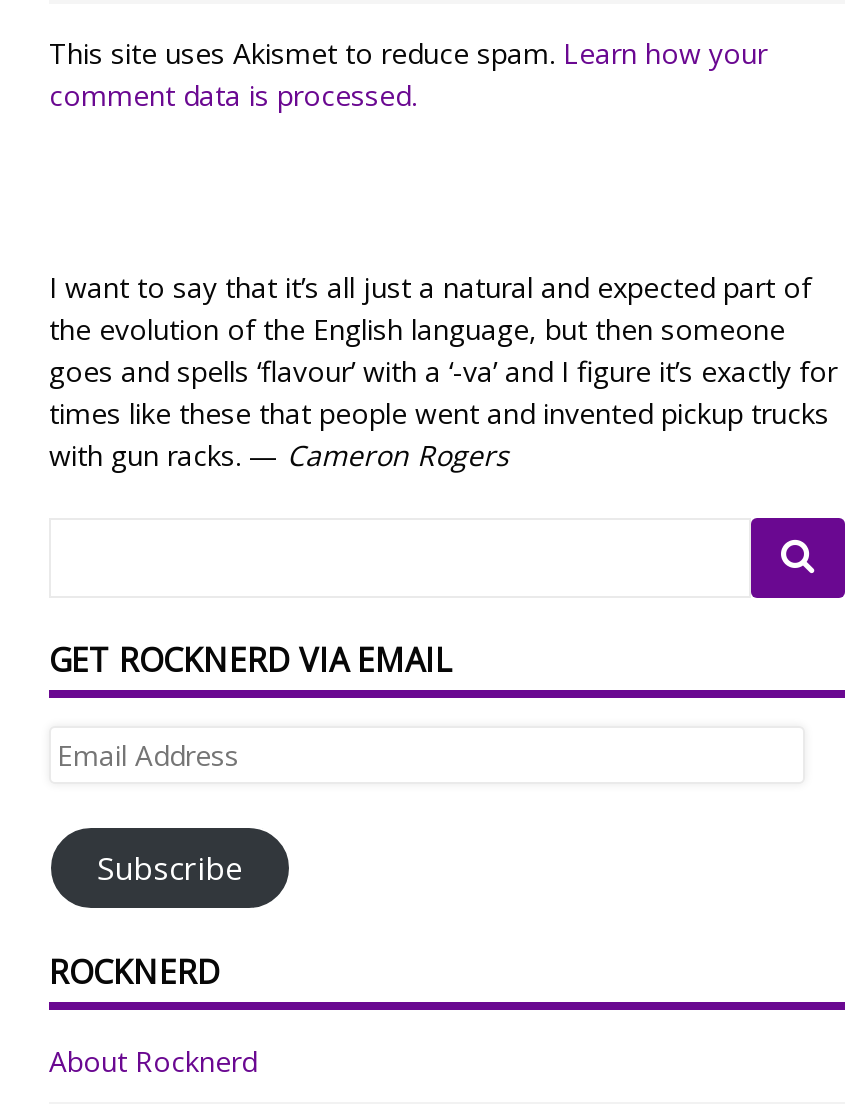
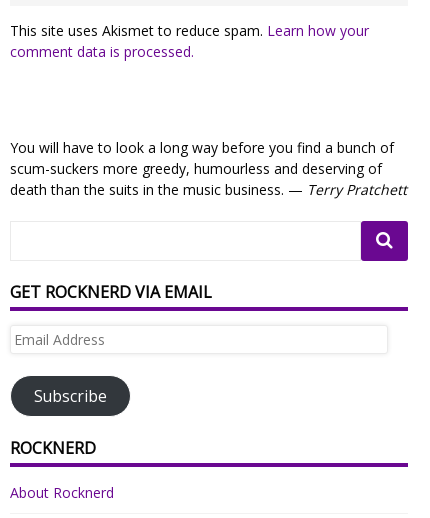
- I want to say that it’s all just a natural and expected part of
- the evolution of the English language, but then someone
- goes and spells ‘flavour’ with a ‘-va’ and I figure it’s exactly for
- times like these that people went and invented pickup trucks
- with gun racks. — Cameron Rogers
+ You will have to look a long way before you find a bunch of
+ scum-suckers more greedy, humourless and deserving of
+ death than the suits in the music business. — Terry Pratchett
